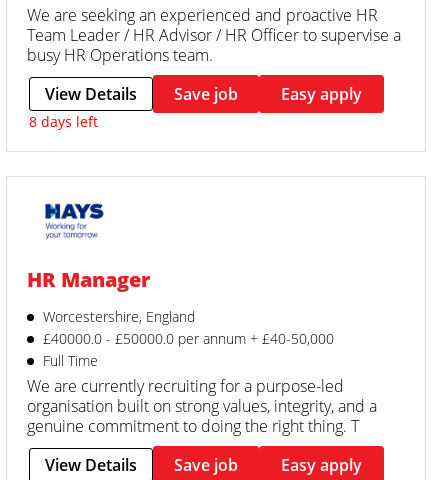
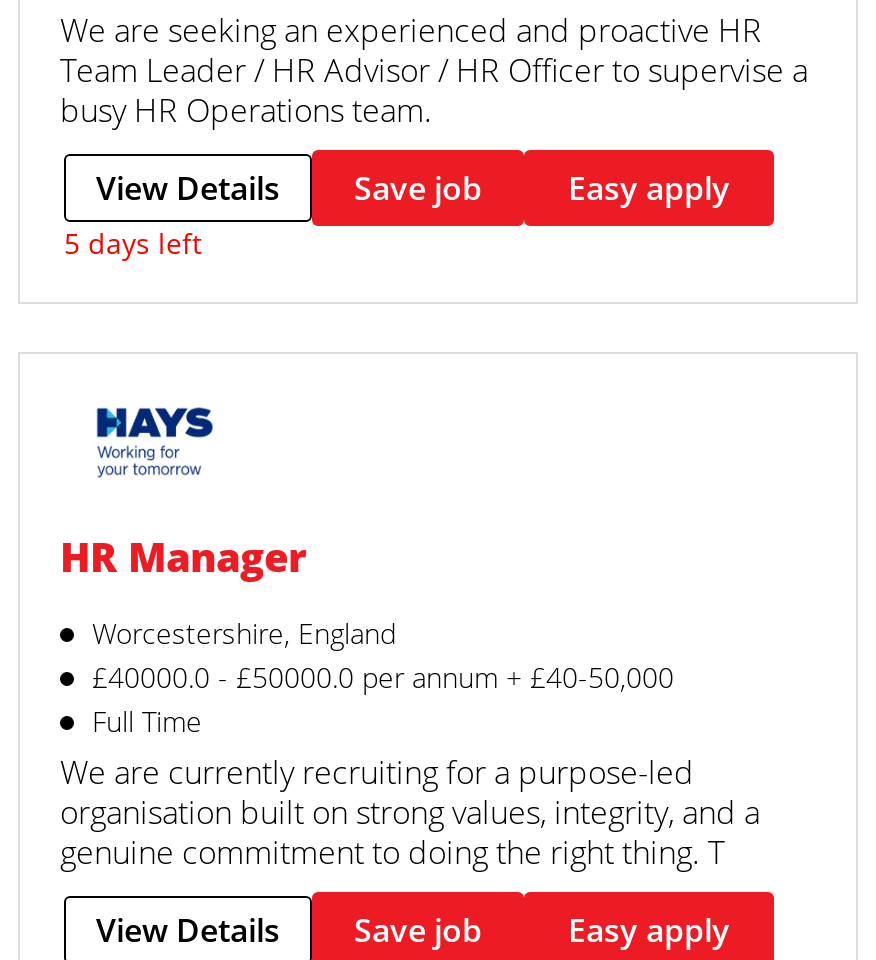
- 8 days left
+ 5 days left
